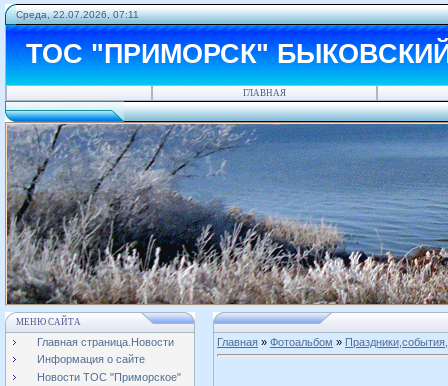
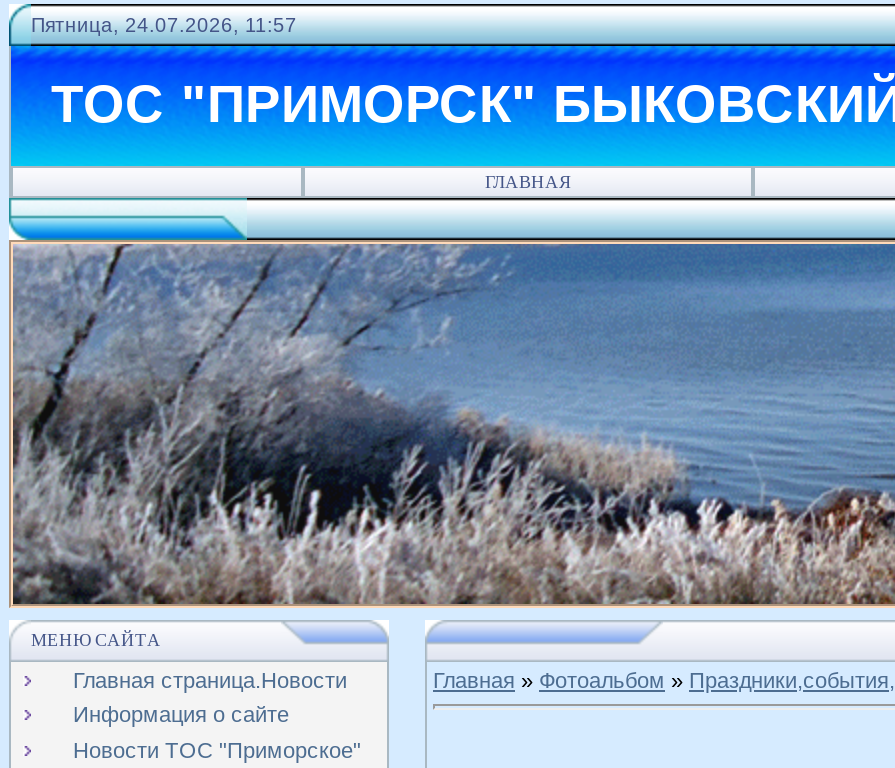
- Среда, 22.07.2026, 07:11
+ Пятница, 24.07.2026, 11:57
